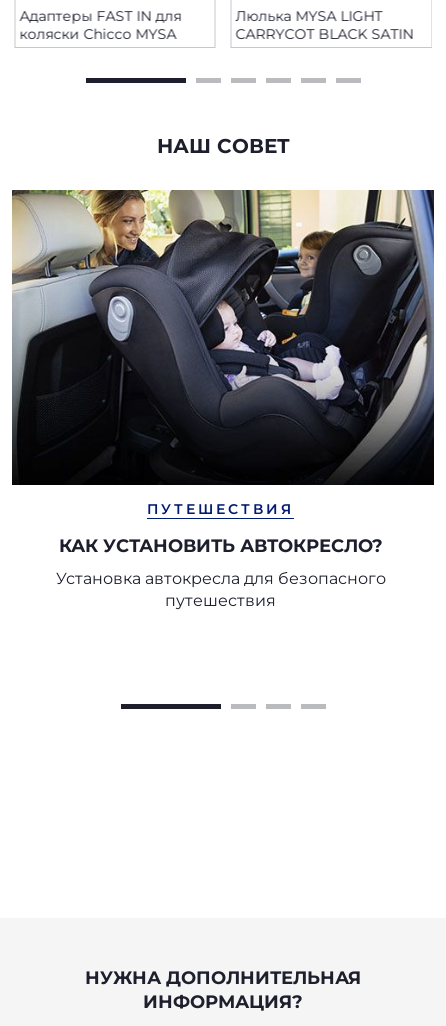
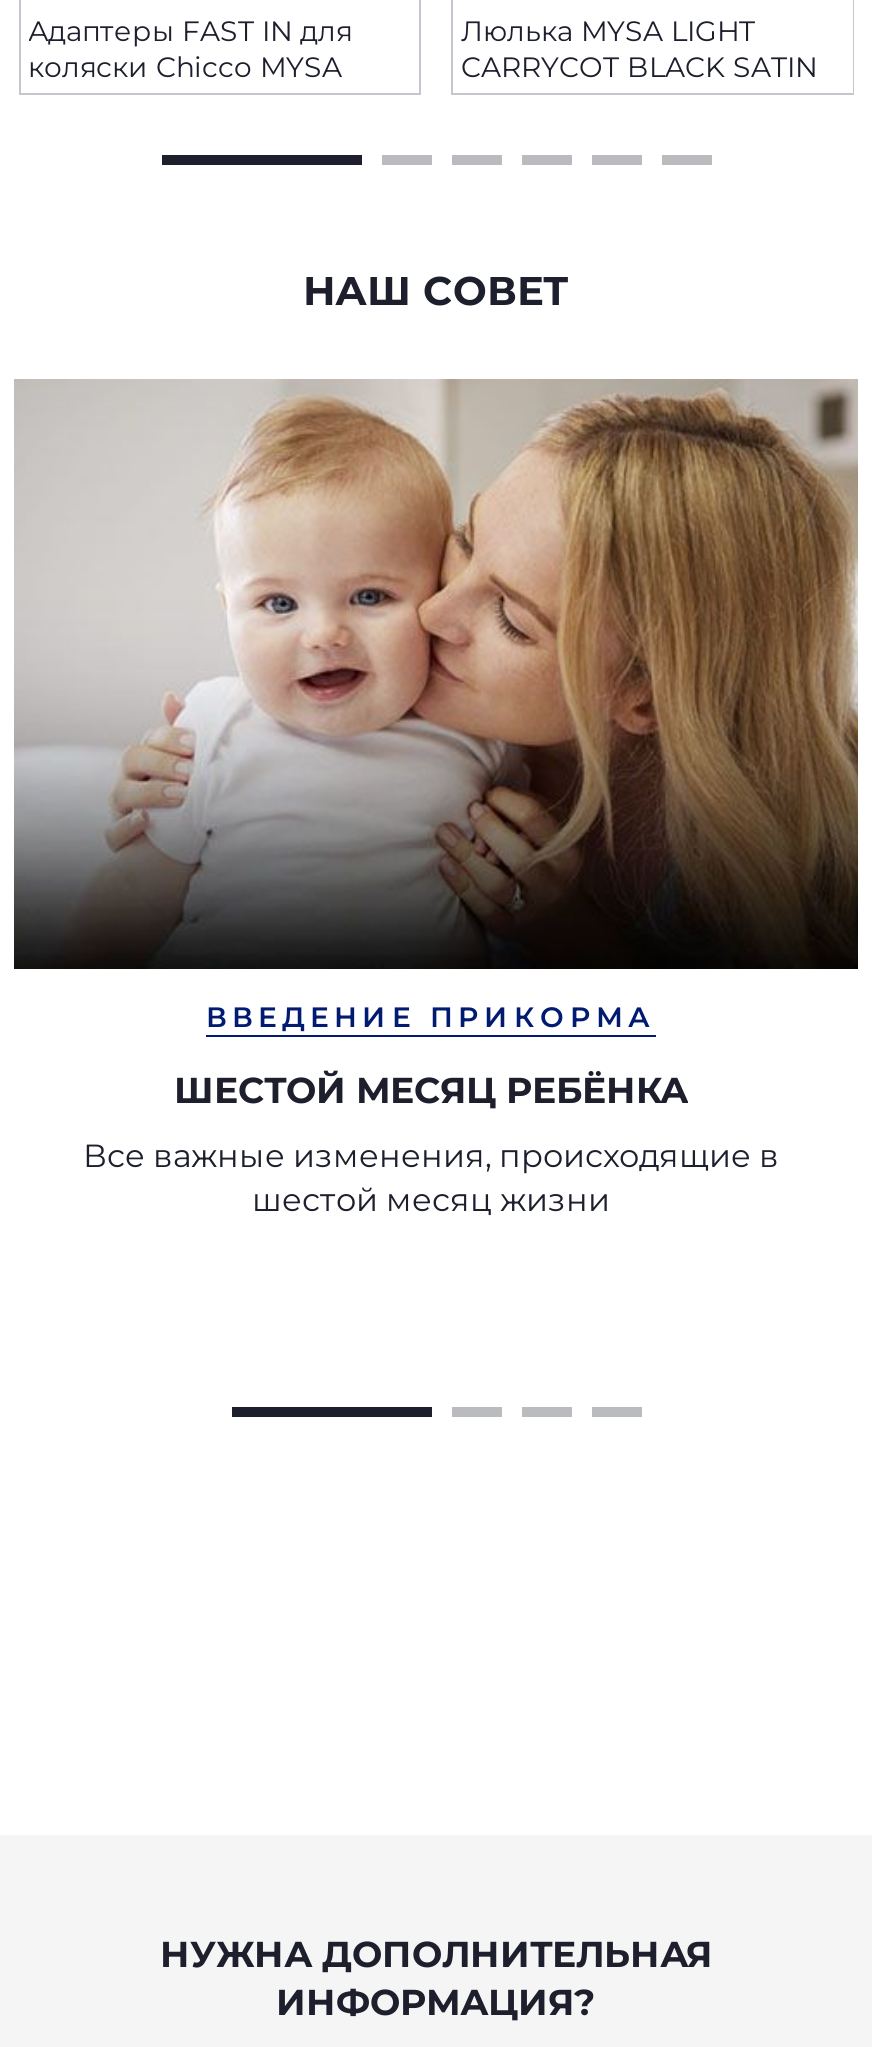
- [image]
- ПУТЕШЕСТВИЯ
+ [image]
+ ВВЕДЕНИЕ ПРИКОРМА

- КАК УСТАНОВИТЬ АВТОКРЕСЛО?
+ ШЕСТОЙ МЕСЯЦ РЕБЁНКА

- Установка автокресла для безопасного
- путешествия
+ Все важные изменения, происходящие в
+ шестой месяц жизни
